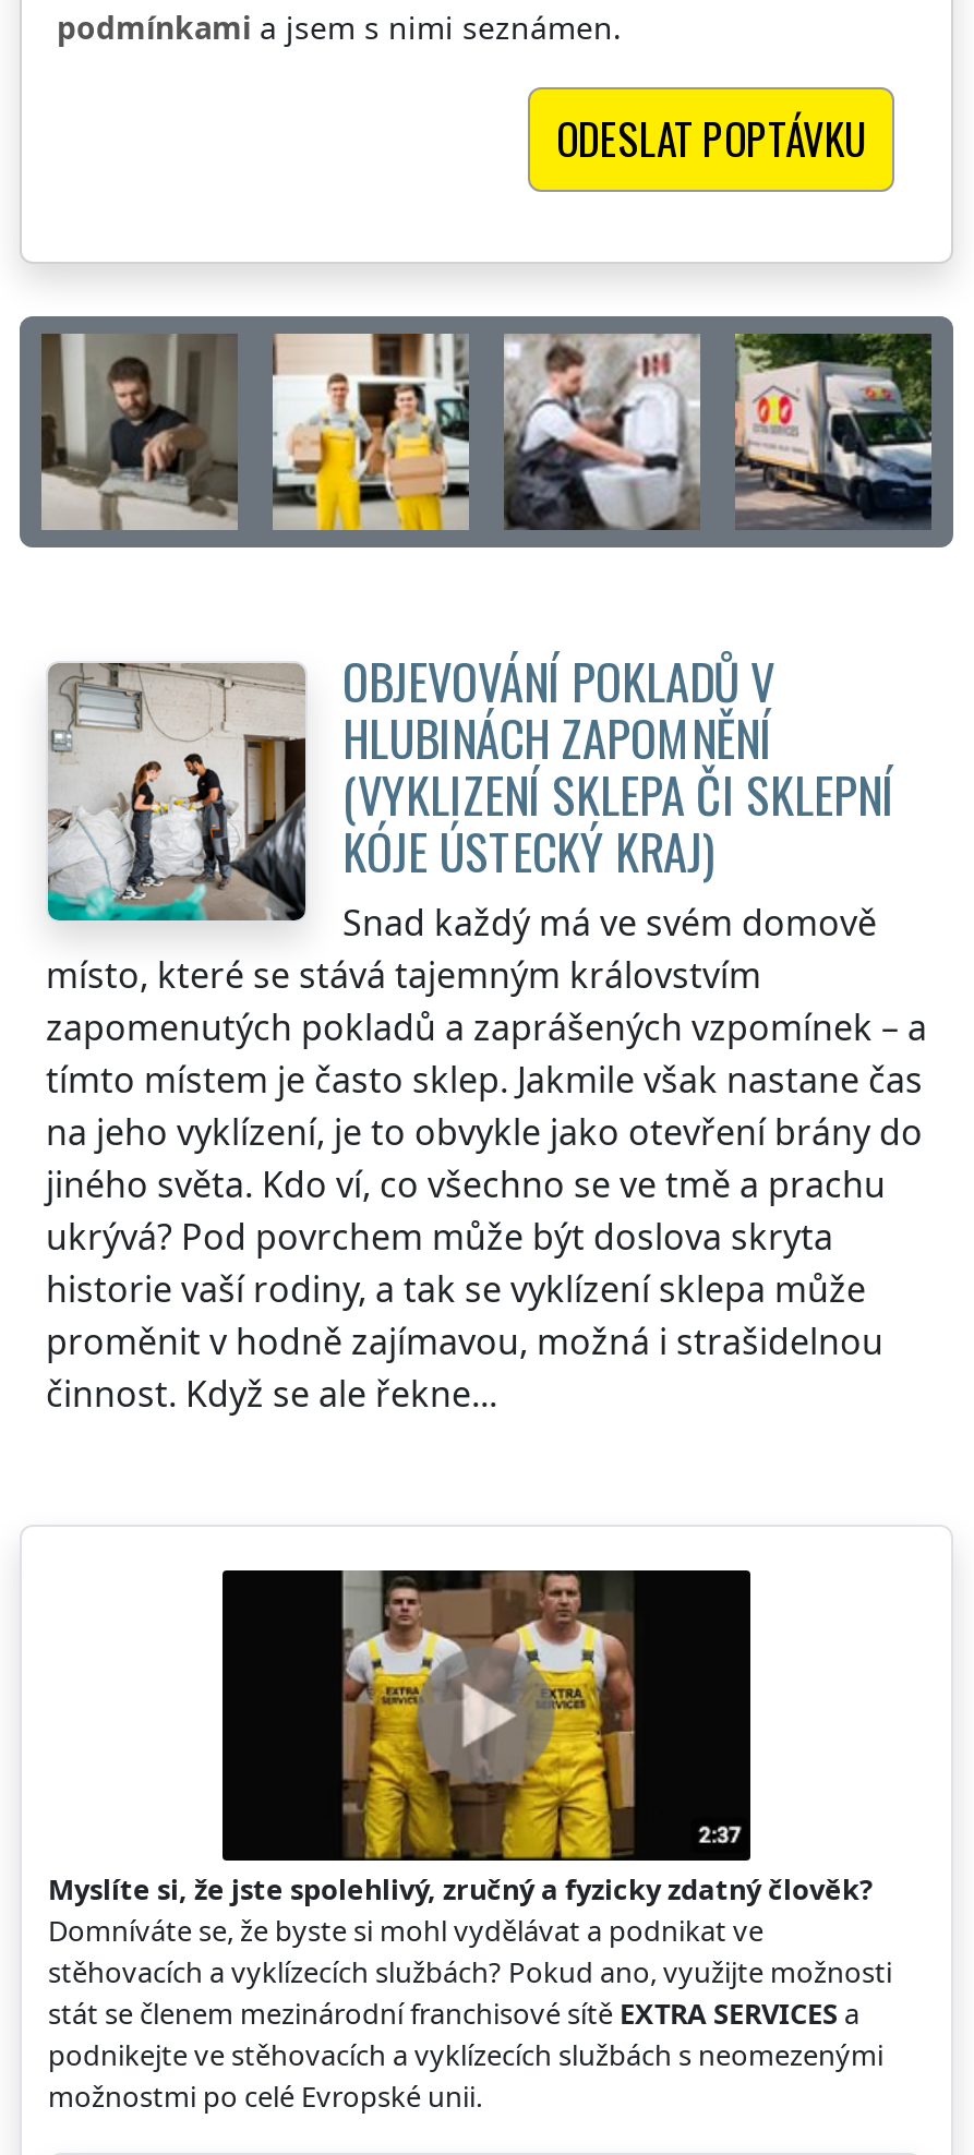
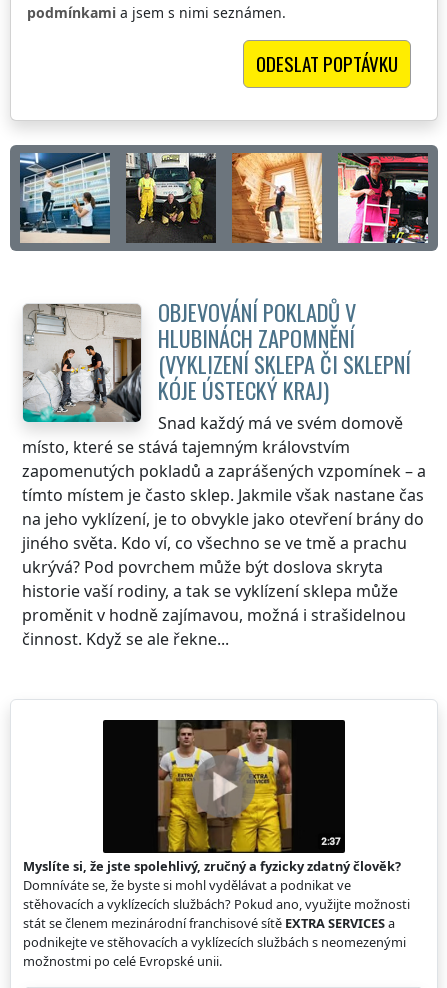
- [image]
+ [image]

- [image]
+ [image]

- [image]
+ [image]

- [image]
+ [image]
